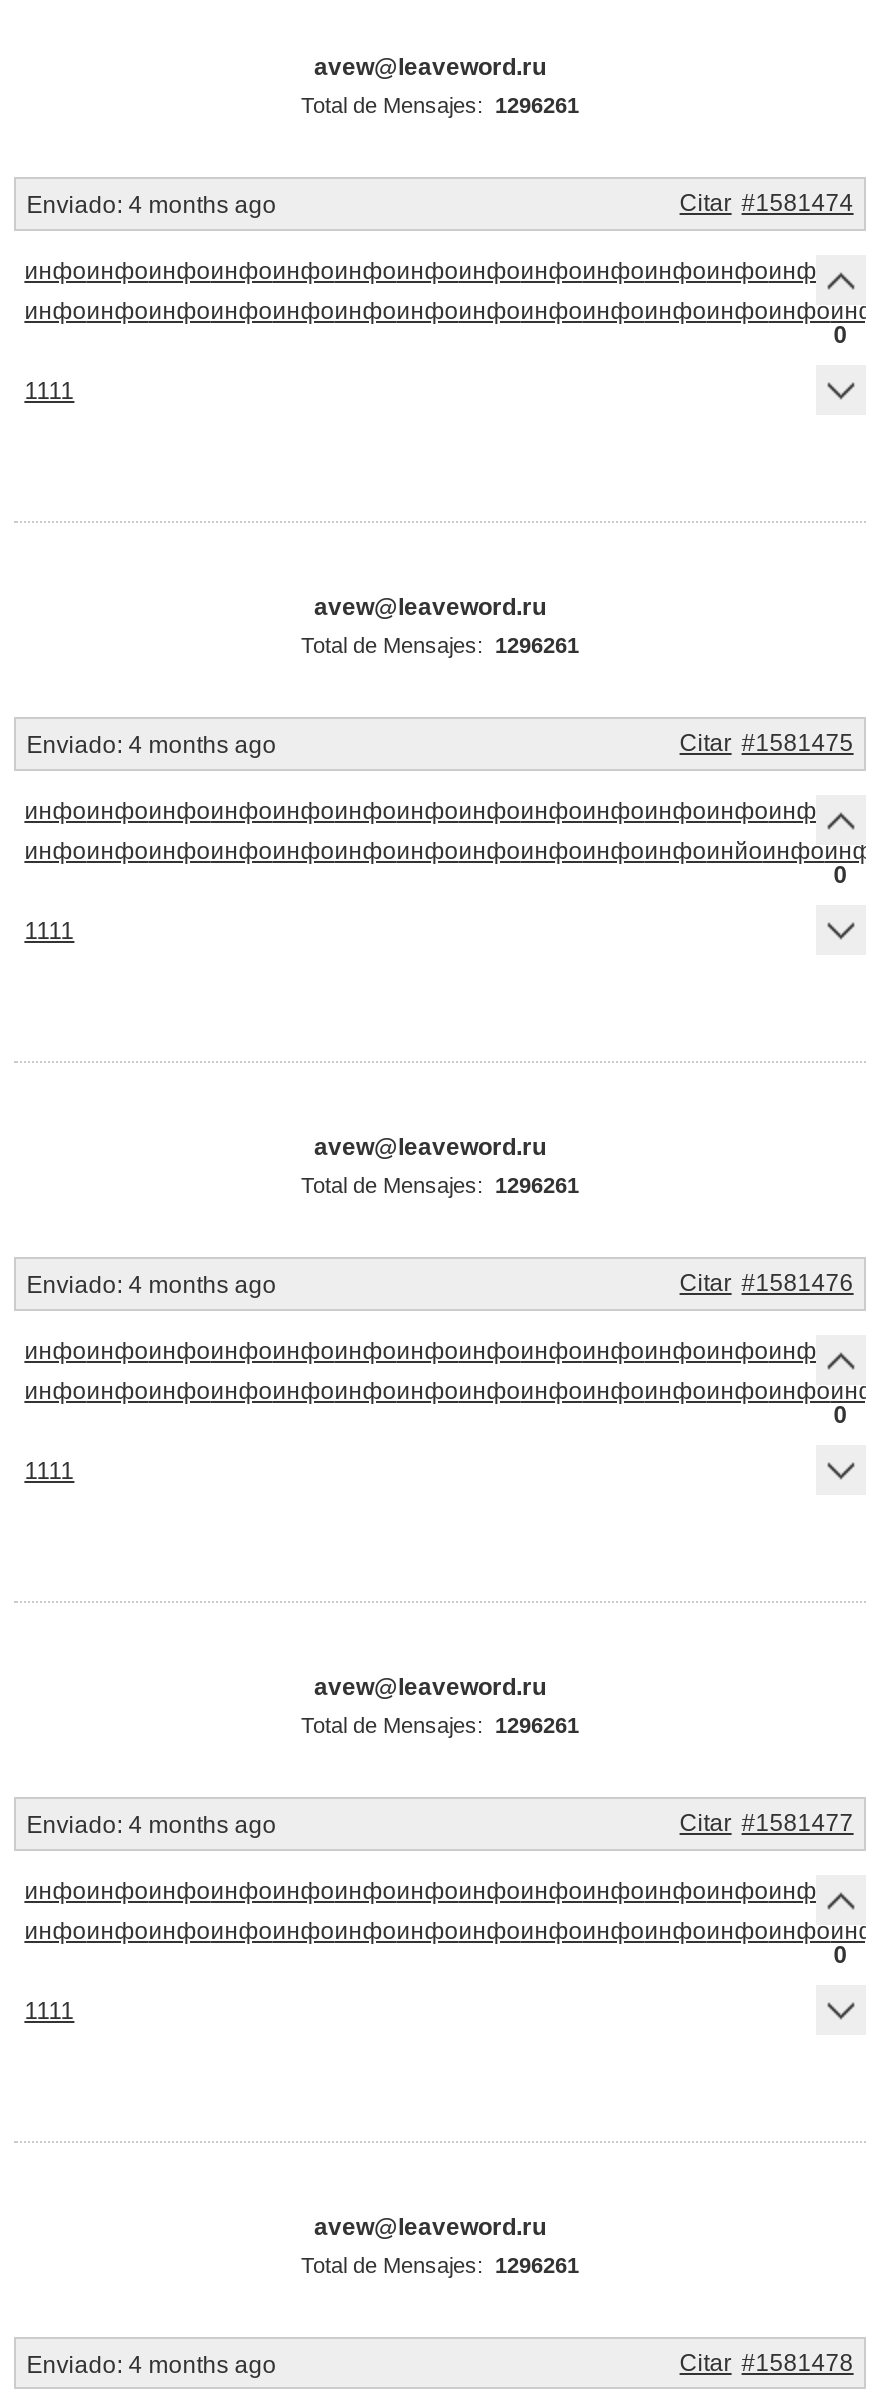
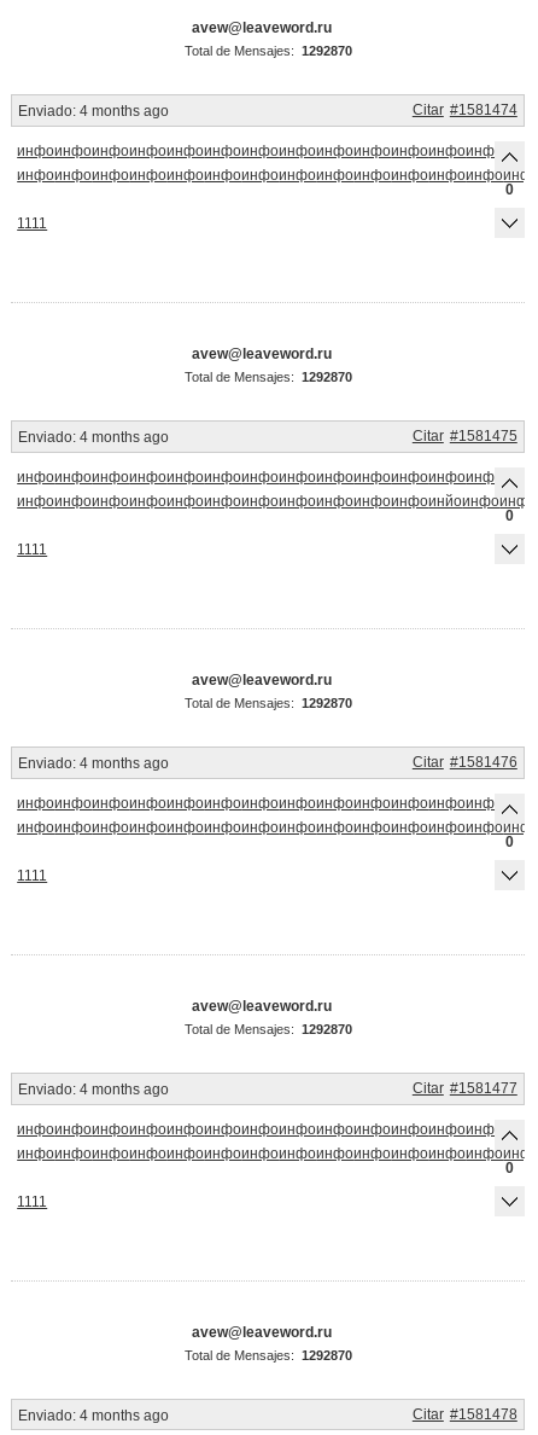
- Total de Mensajes: 1296261
+ Total de Mensajes: 1292870

- Total de Mensajes: 1296261
+ Total de Mensajes: 1292870

- Total de Mensajes: 1296261
+ Total de Mensajes: 1292870

- Total de Mensajes: 1296261
+ Total de Mensajes: 1292870

- Total de Mensajes: 1296261
+ Total de Mensajes: 1292870
